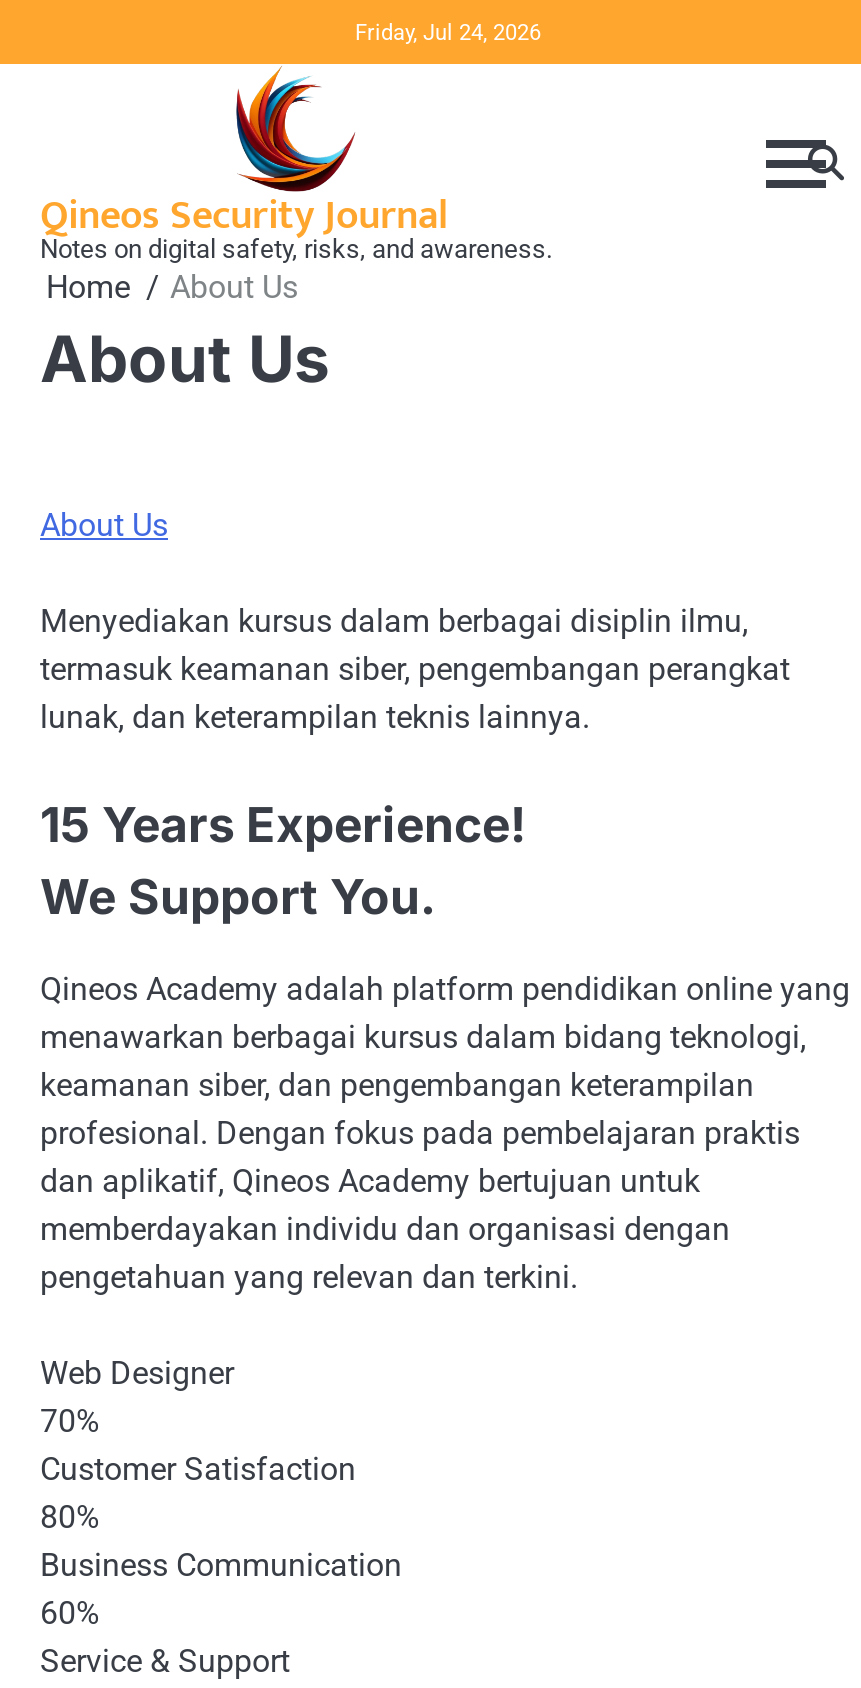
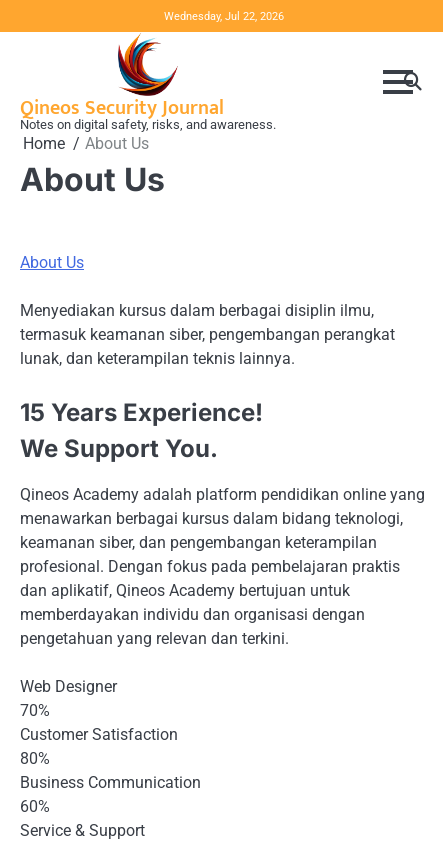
- Friday, Jul 24, 2026
+ Wednesday, Jul 22, 2026
